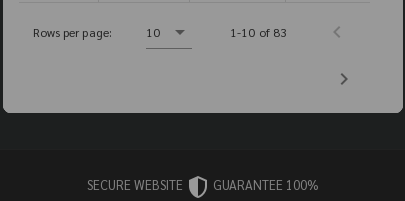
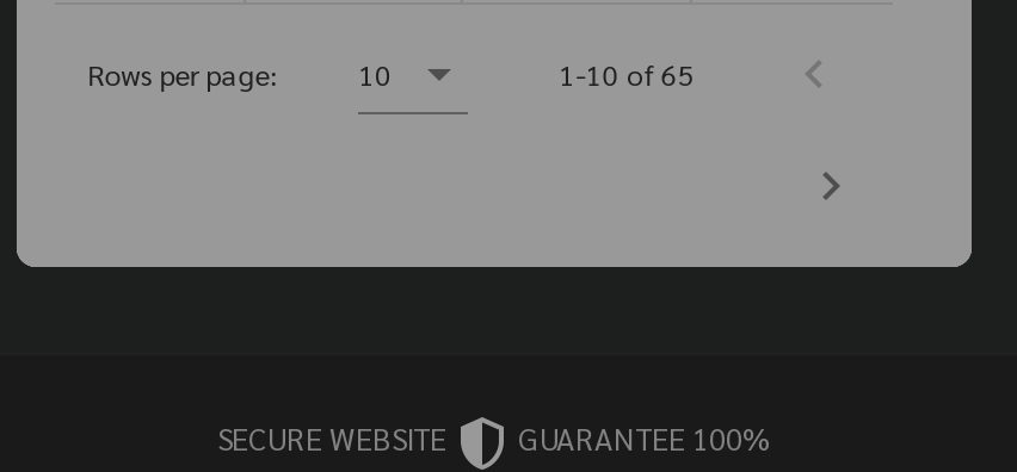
- 1-10 of 83
+ 1-10 of 65
